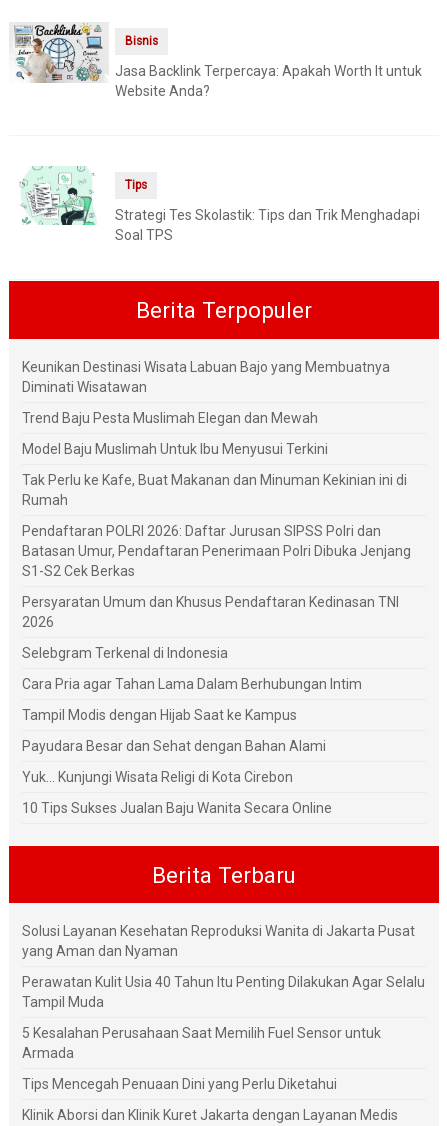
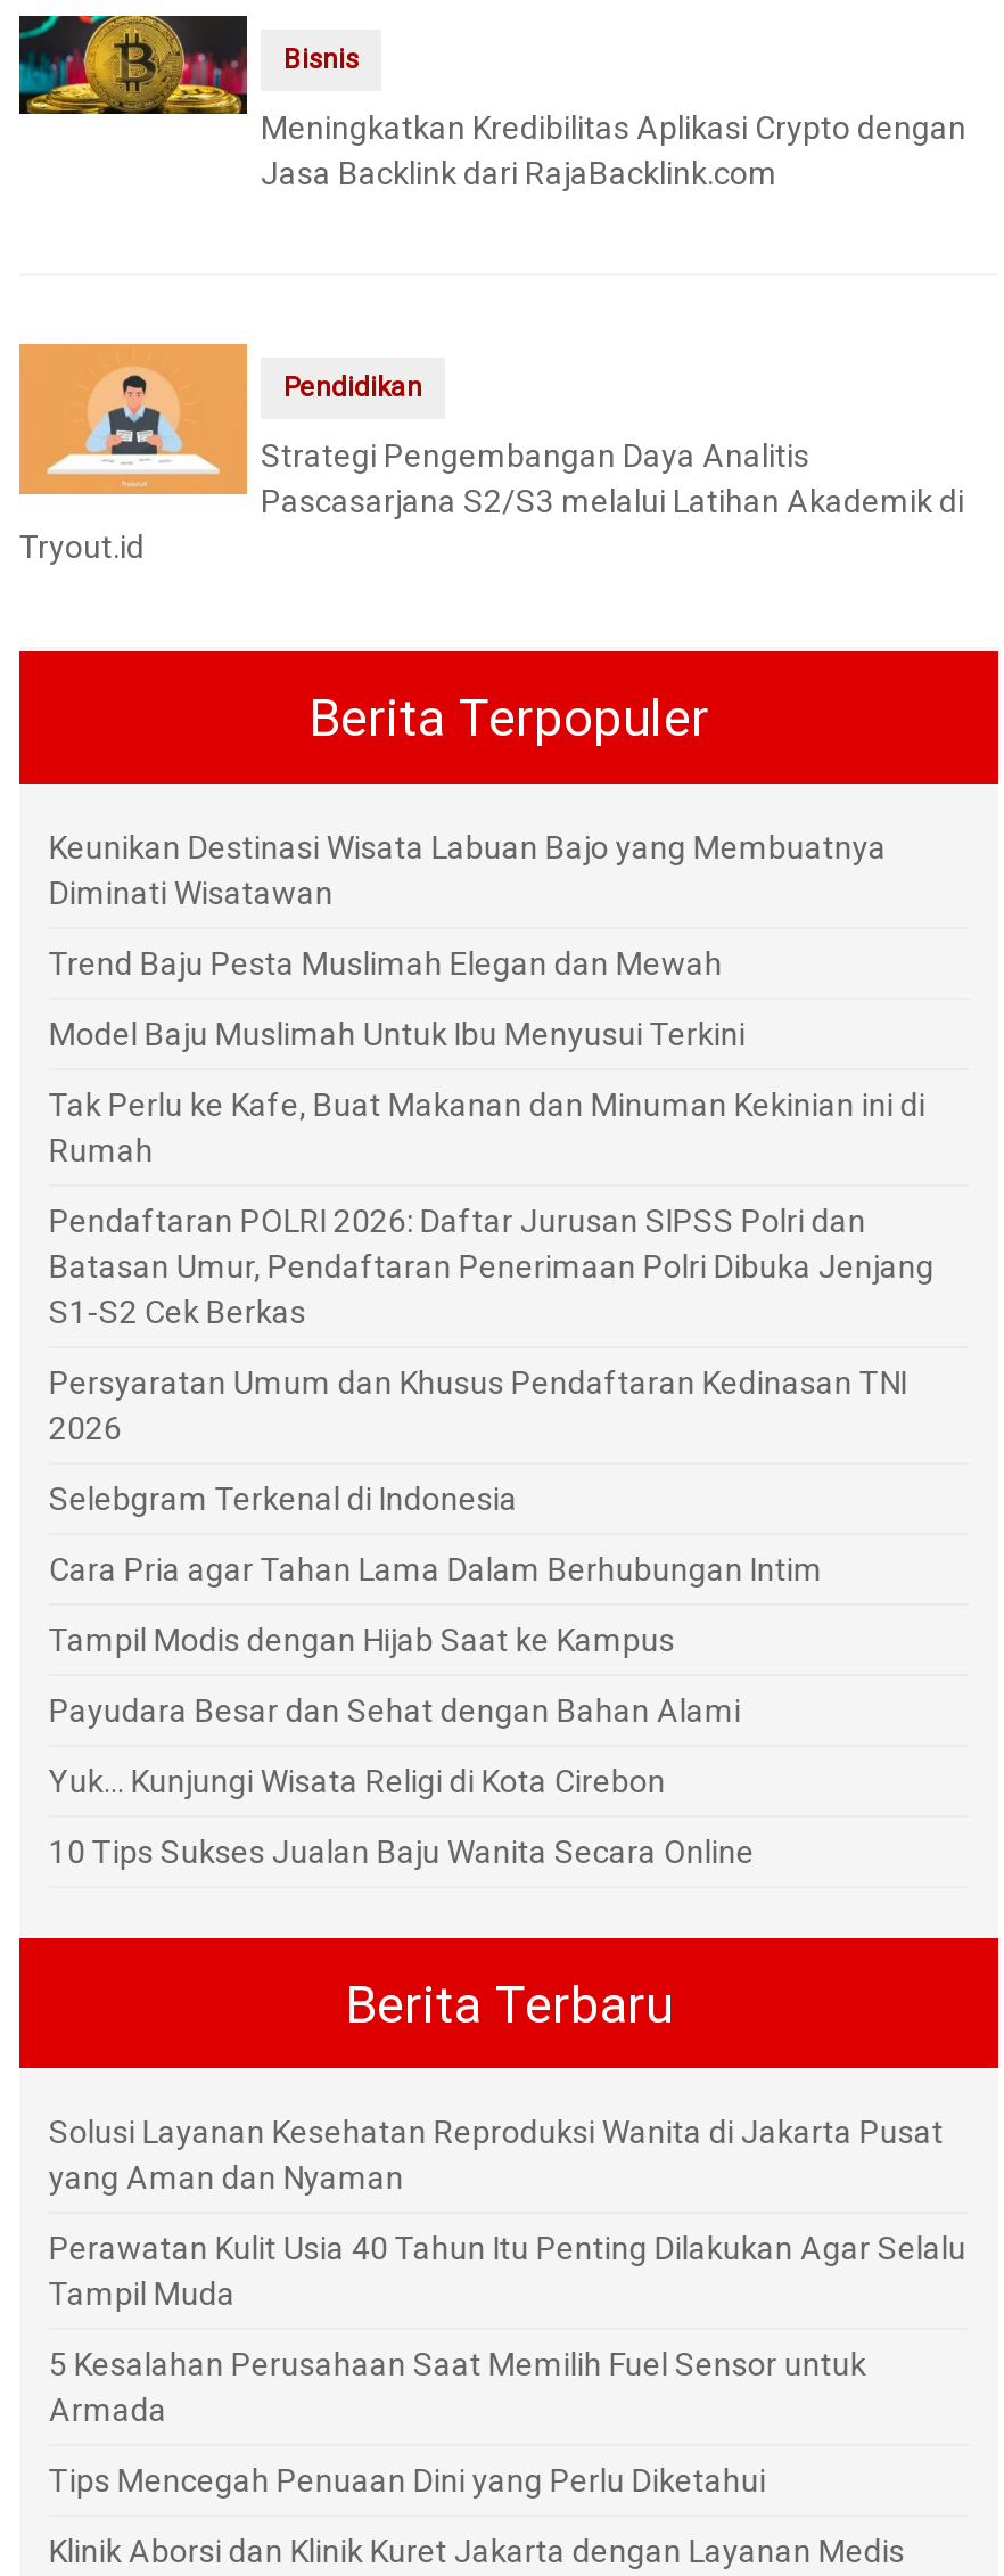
- [image]
- Jasa Backlink Terpercaya: Apakah Worth It untuk
- Website Anda?
+ [image]
+ Meningkatkan Kredibilitas Aplikasi Crypto dengan
+ Jasa Backlink dari RajaBacklink.com

- [image]
- Strategi Tes Skolastik: Tips dan Trik Menghadapi
- Soal TPS
+ [image]
+ Strategi Pengembangan Daya Analitis
+ Pascasarjana S2/S3 melalui Latihan Akademik di
+ Tryout.id

- Tips
+ Pendidikan
